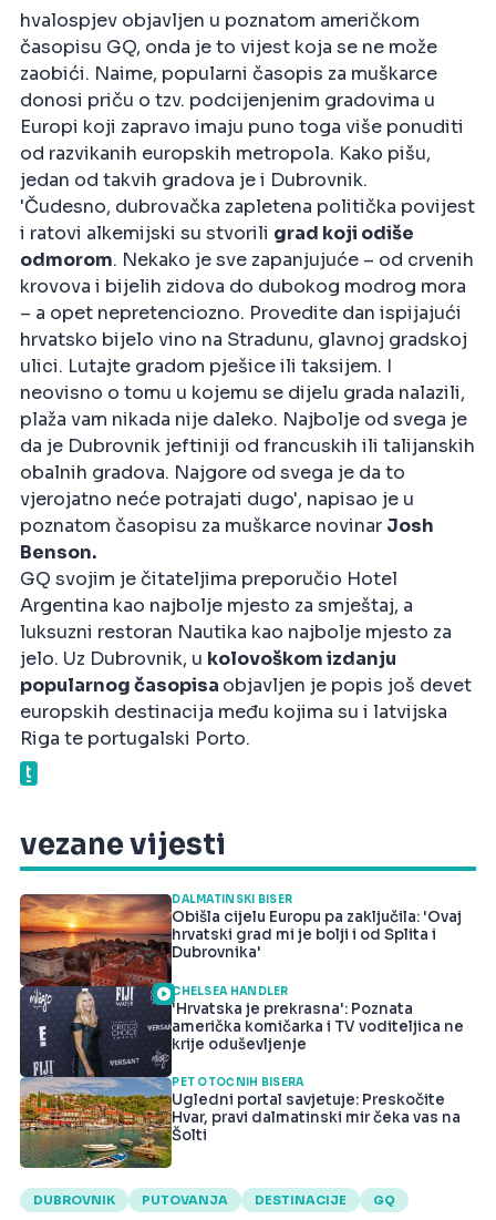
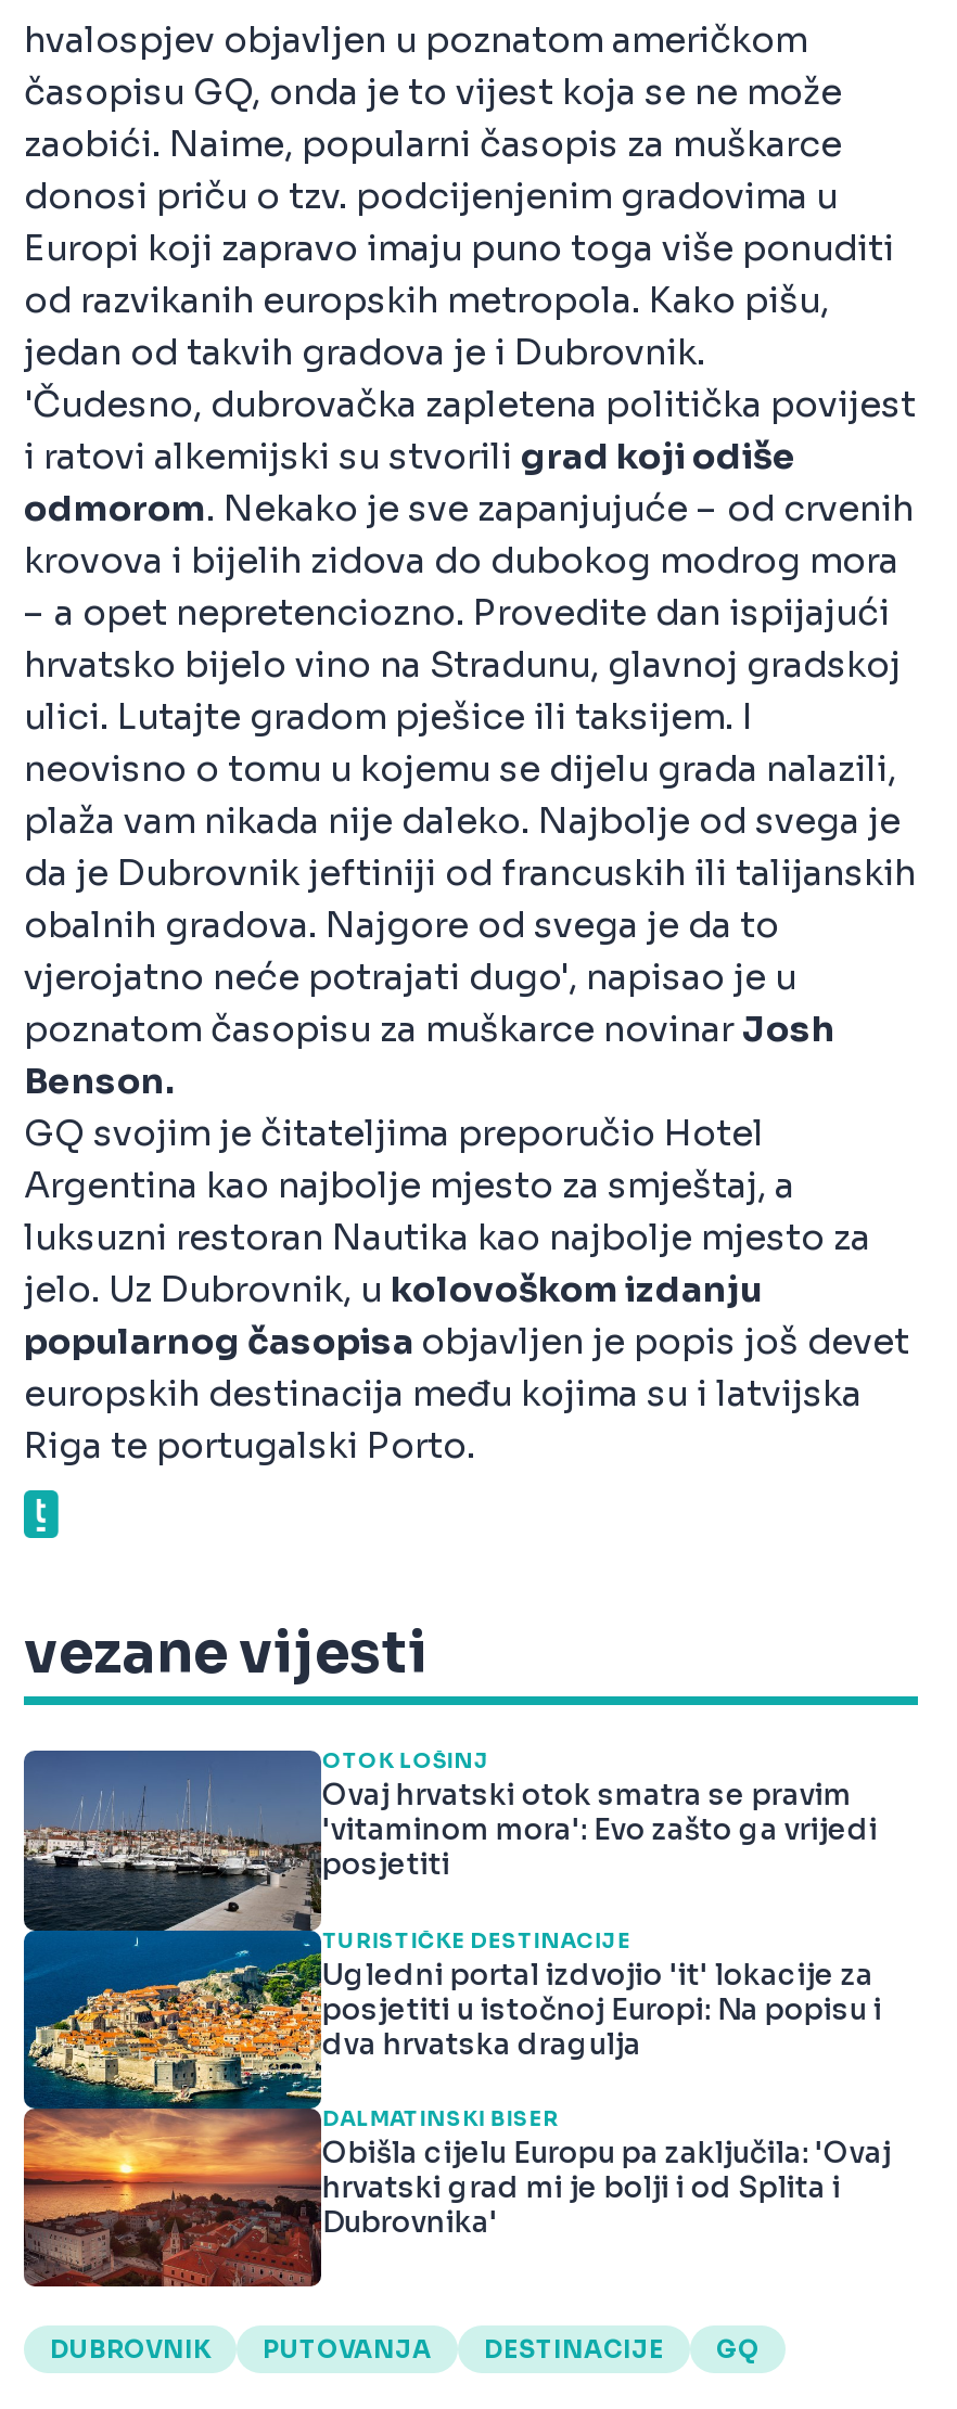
+ OTOK LOŠINJ
+ Ovaj hrvatski otok smatra se pravim
+ 'vitaminom mora': Evo zašto ga vrijedi
+ posjetiti
+ TURISTIČKE DESTINACIJE
+ Ugledni portal izdvojio 'it' lokacije za
+ posjetiti u istočnoj Europi: Na popisu i
+ dva hrvatska dragulja

moved down: DALMATINSKI BISER | Obišla cijelu Europu pa zaključila: 'Ovaj | hrvatski grad mi je bolji i od Splita i | Dubrovnika'

- [image]
+ [image]

- CHELSEA HANDLER
- 'Hrvatska je prekrasna': Poznata
- američka komičarka i TV voditeljica ne
- krije oduševljenje
- PET OTOČNIH BISERA
- Ugledni portal savjetuje: Preskočite
- Hvar, pravi dalmatinski mir čeka vas na
- Šolti
